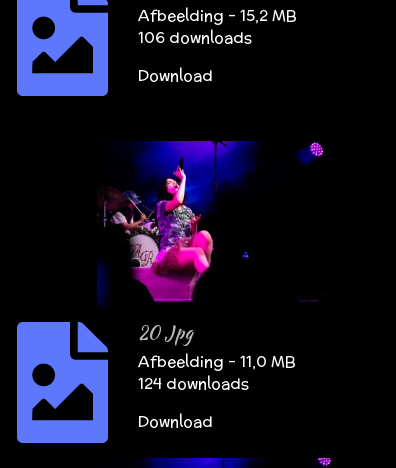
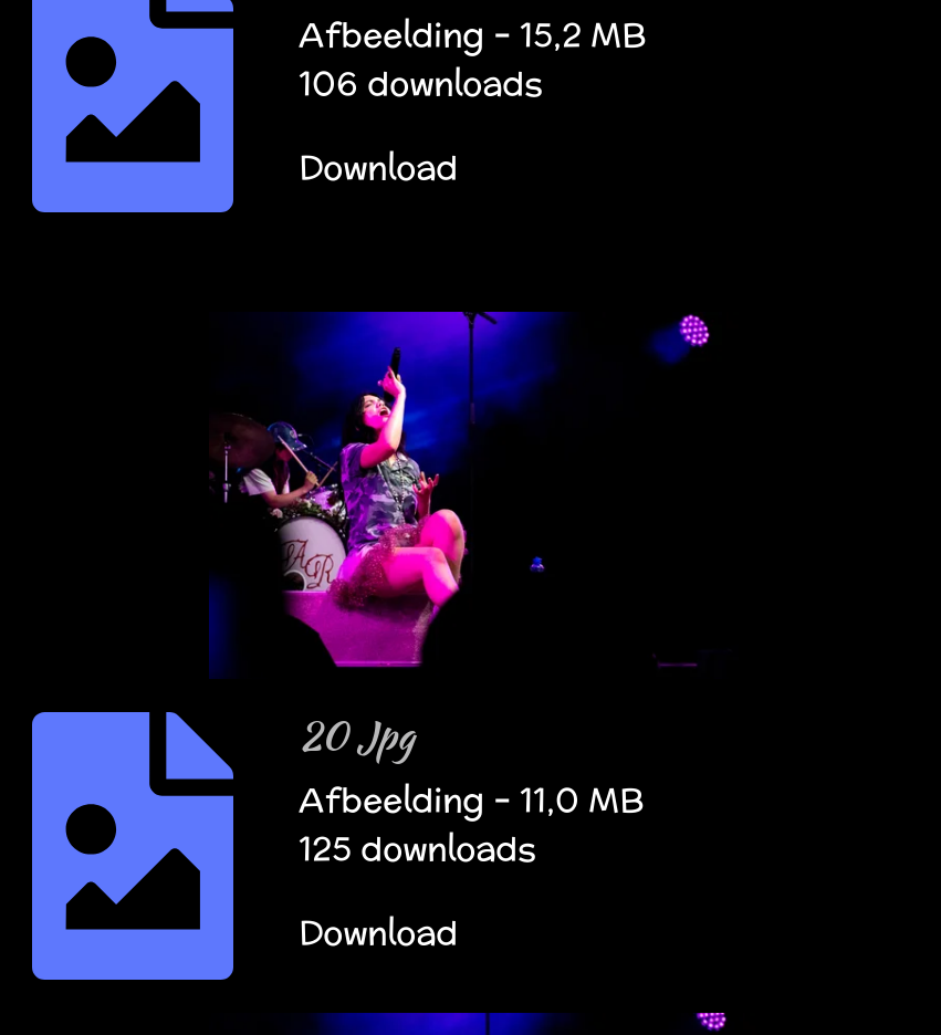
- 124 downloads
+ 125 downloads
